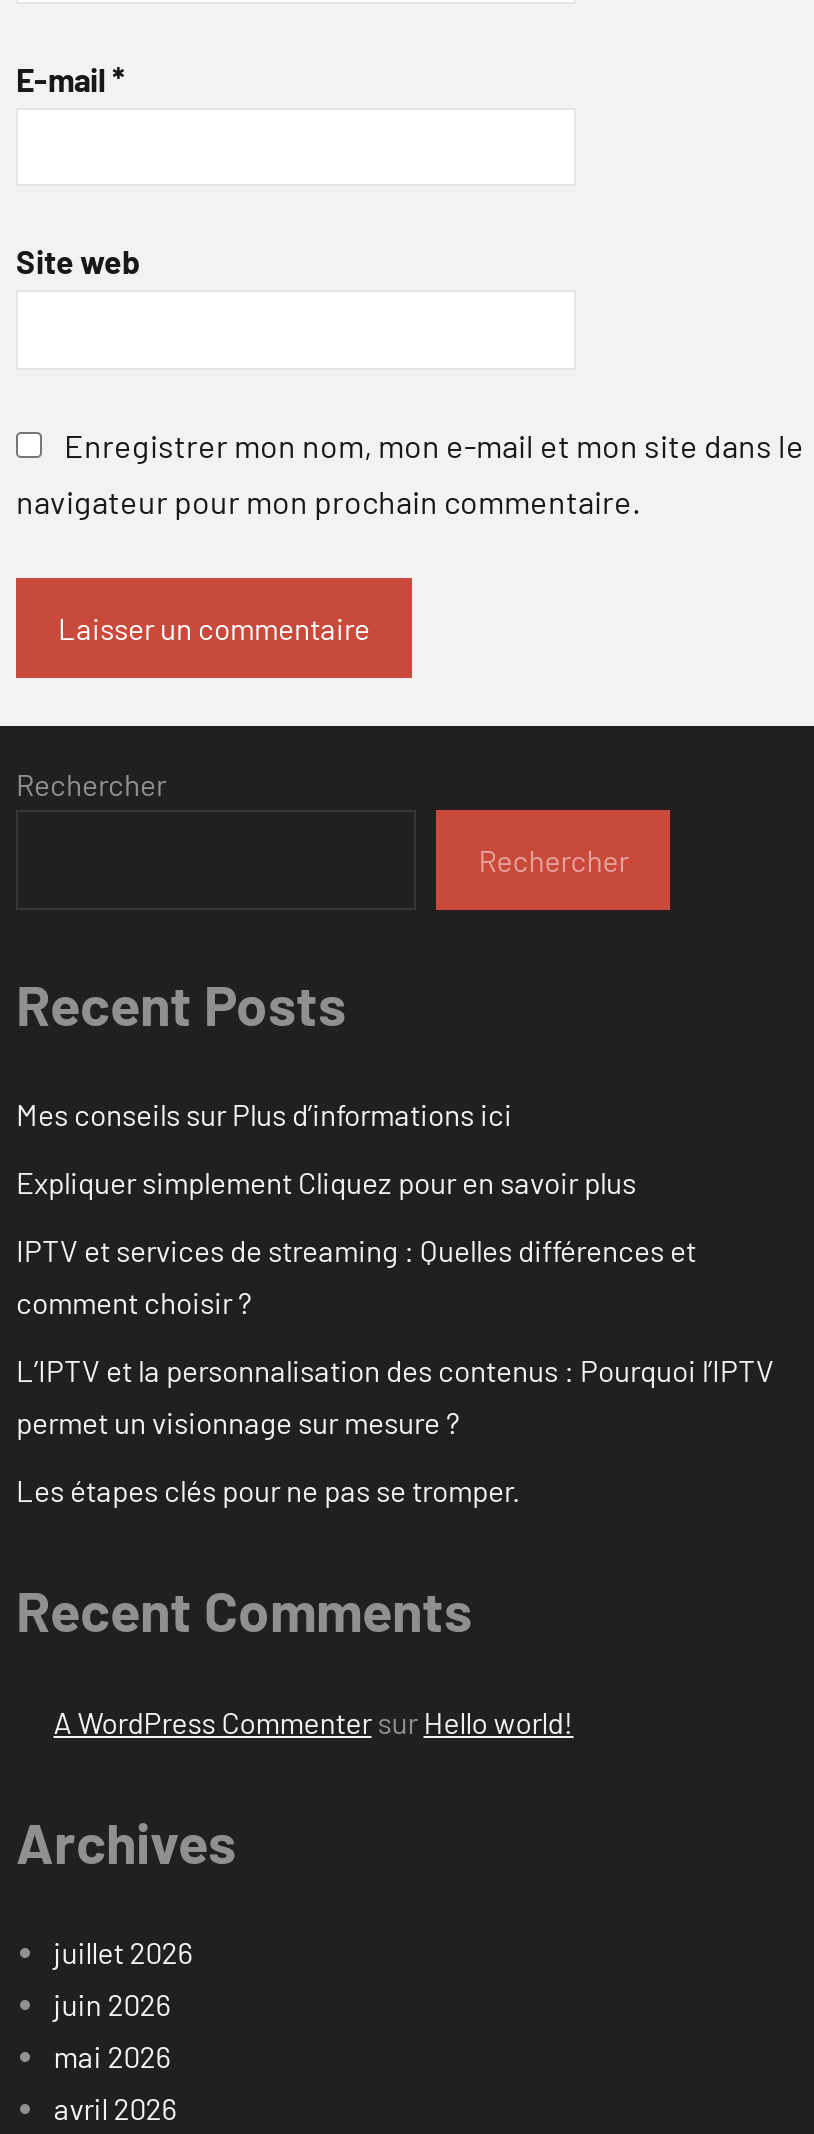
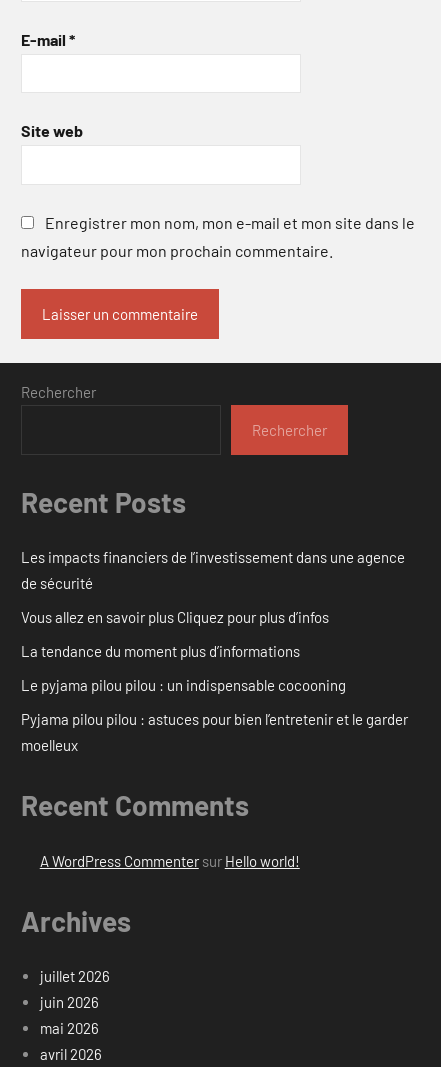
- Mes conseils sur Plus d’informations ici
+ Les impacts financiers de l’investissement dans une agence
+ de sécurité

- Expliquer simplement Cliquez pour en savoir plus
+ Vous allez en savoir plus Cliquez pour plus d’infos

- IPTV et services de streaming : Quelles différences et
- comment choisir ?
+ La tendance du moment plus d’informations

- L’IPTV et la personnalisation des contenus : Pourquoi l’IPTV
- permet un visionnage sur mesure ?
+ Le pyjama pilou pilou : un indispensable cocooning

- Les étapes clés pour ne pas se tromper.
+ Pyjama pilou pilou : astuces pour bien l’entretenir et le garder
+ moelleux
